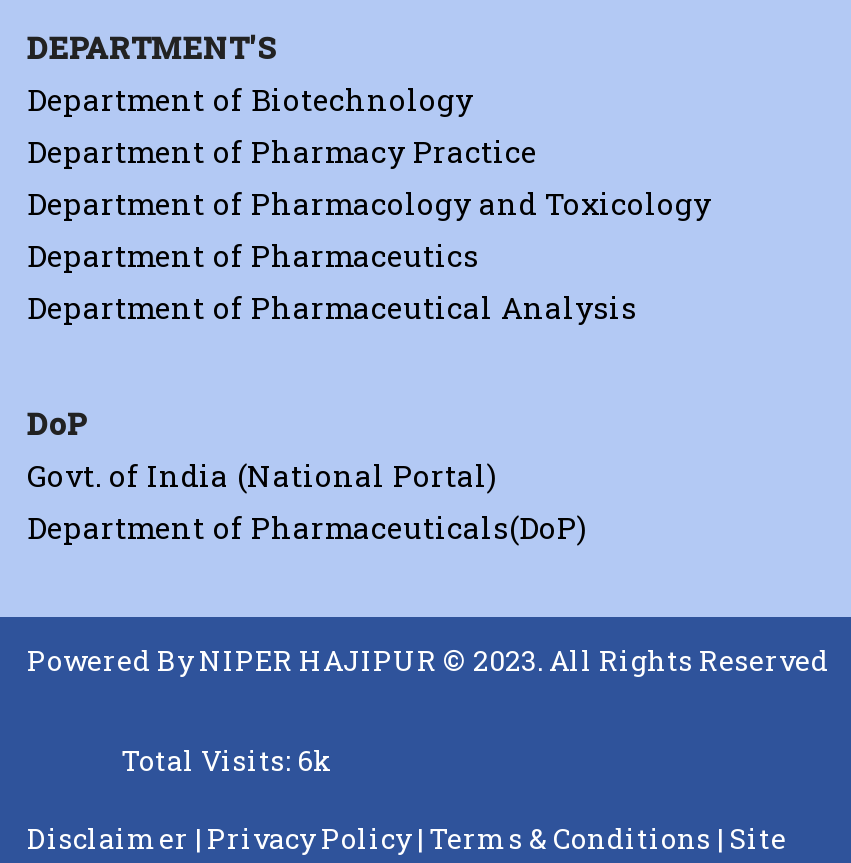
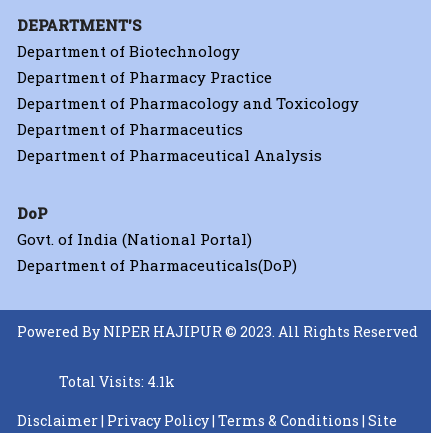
- Total Visits: 6k
+ Total Visits: 4.1k
